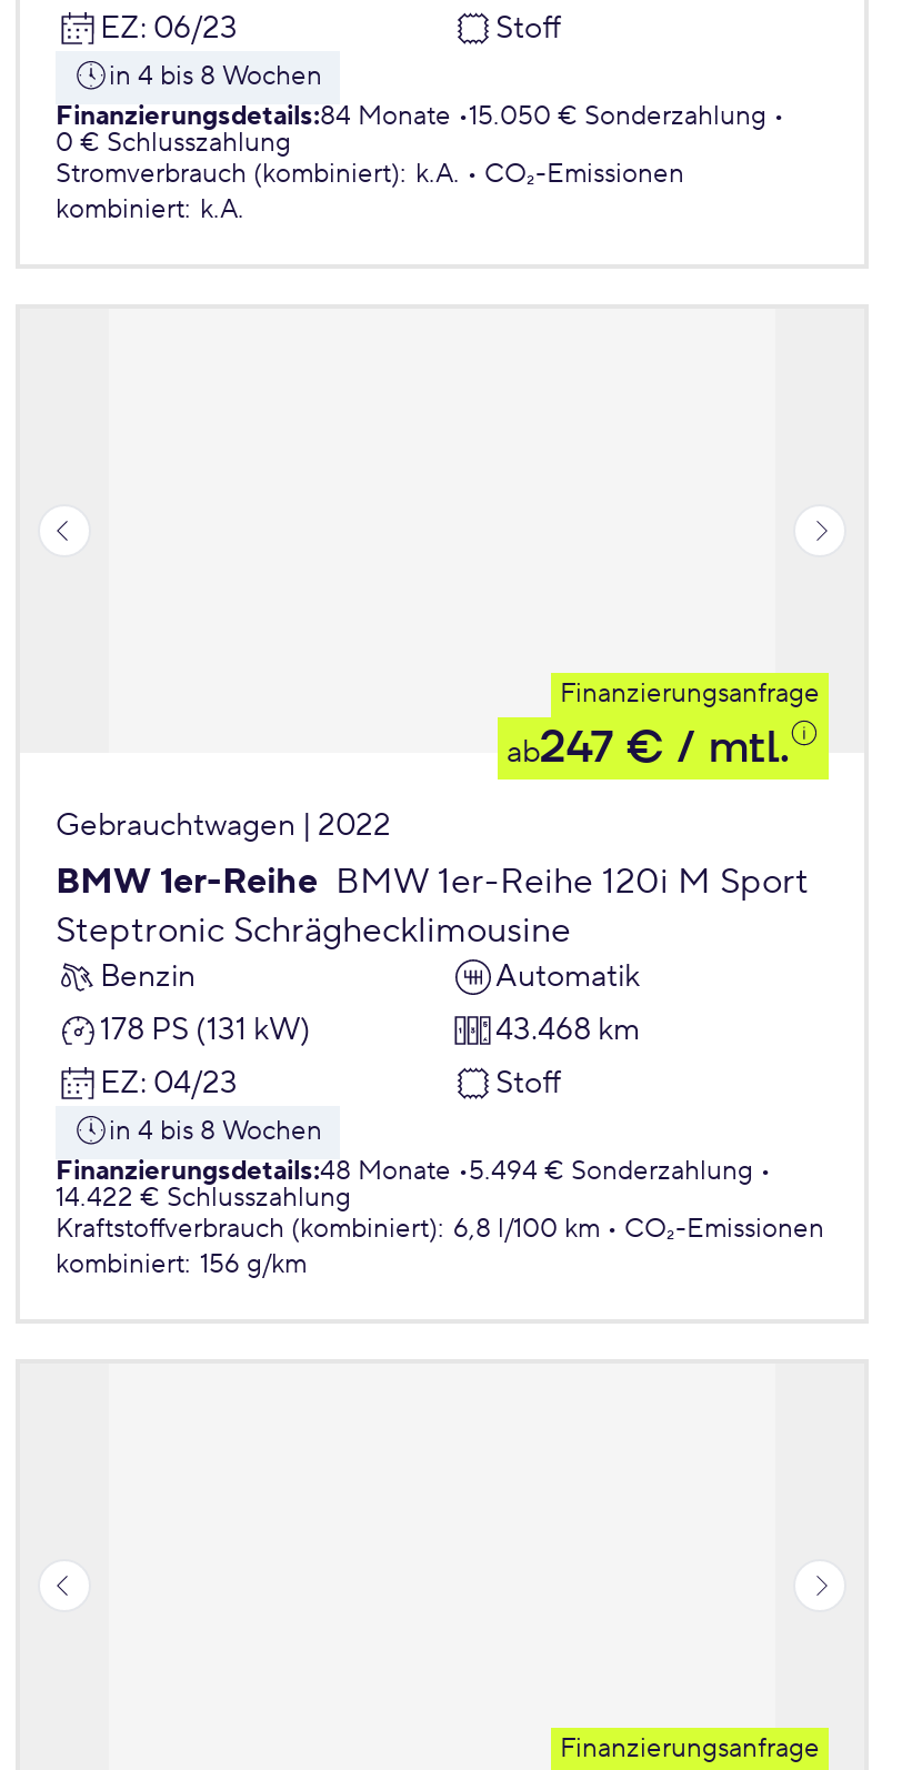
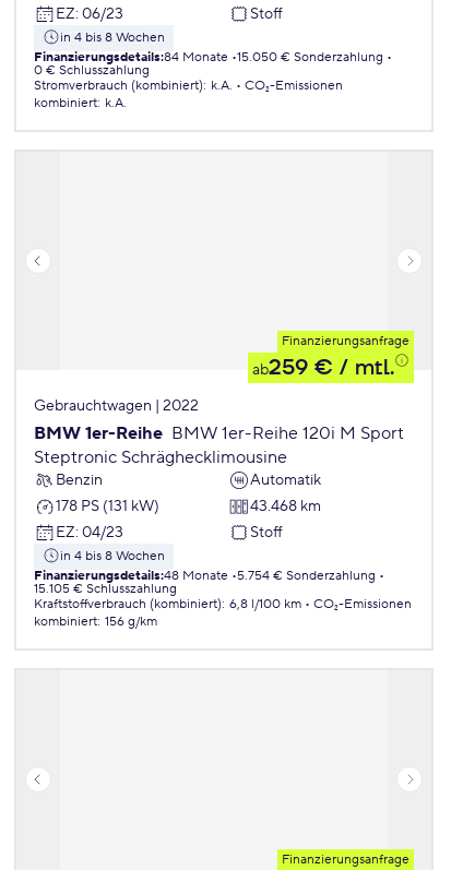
- ab247 €/ mtl.
+ ab259 €/ mtl.

- Finanzierungsdetails:48 Monate 5.494 € Sonderzahlung
+ Finanzierungsdetails:48 Monate 5.754 € Sonderzahlung

- 14.422 € Schlusszahlung
+ 15.105 € Schlusszahlung
